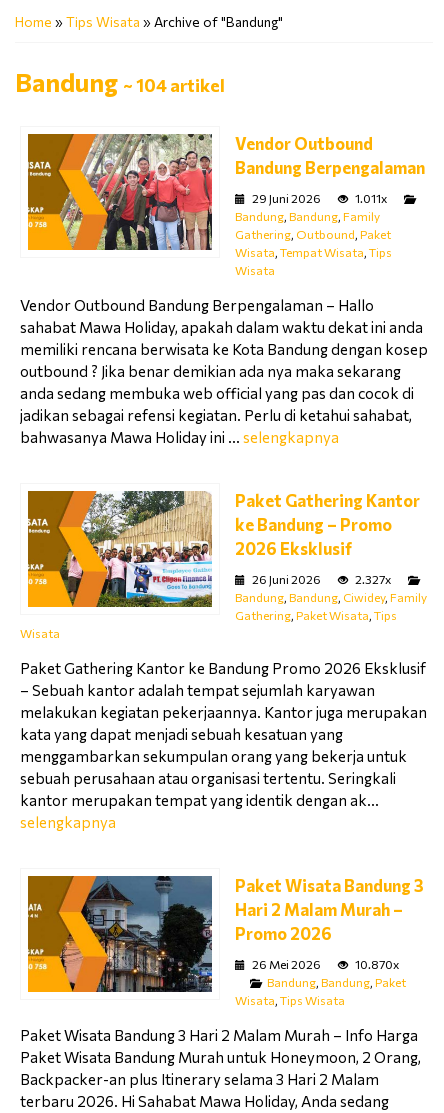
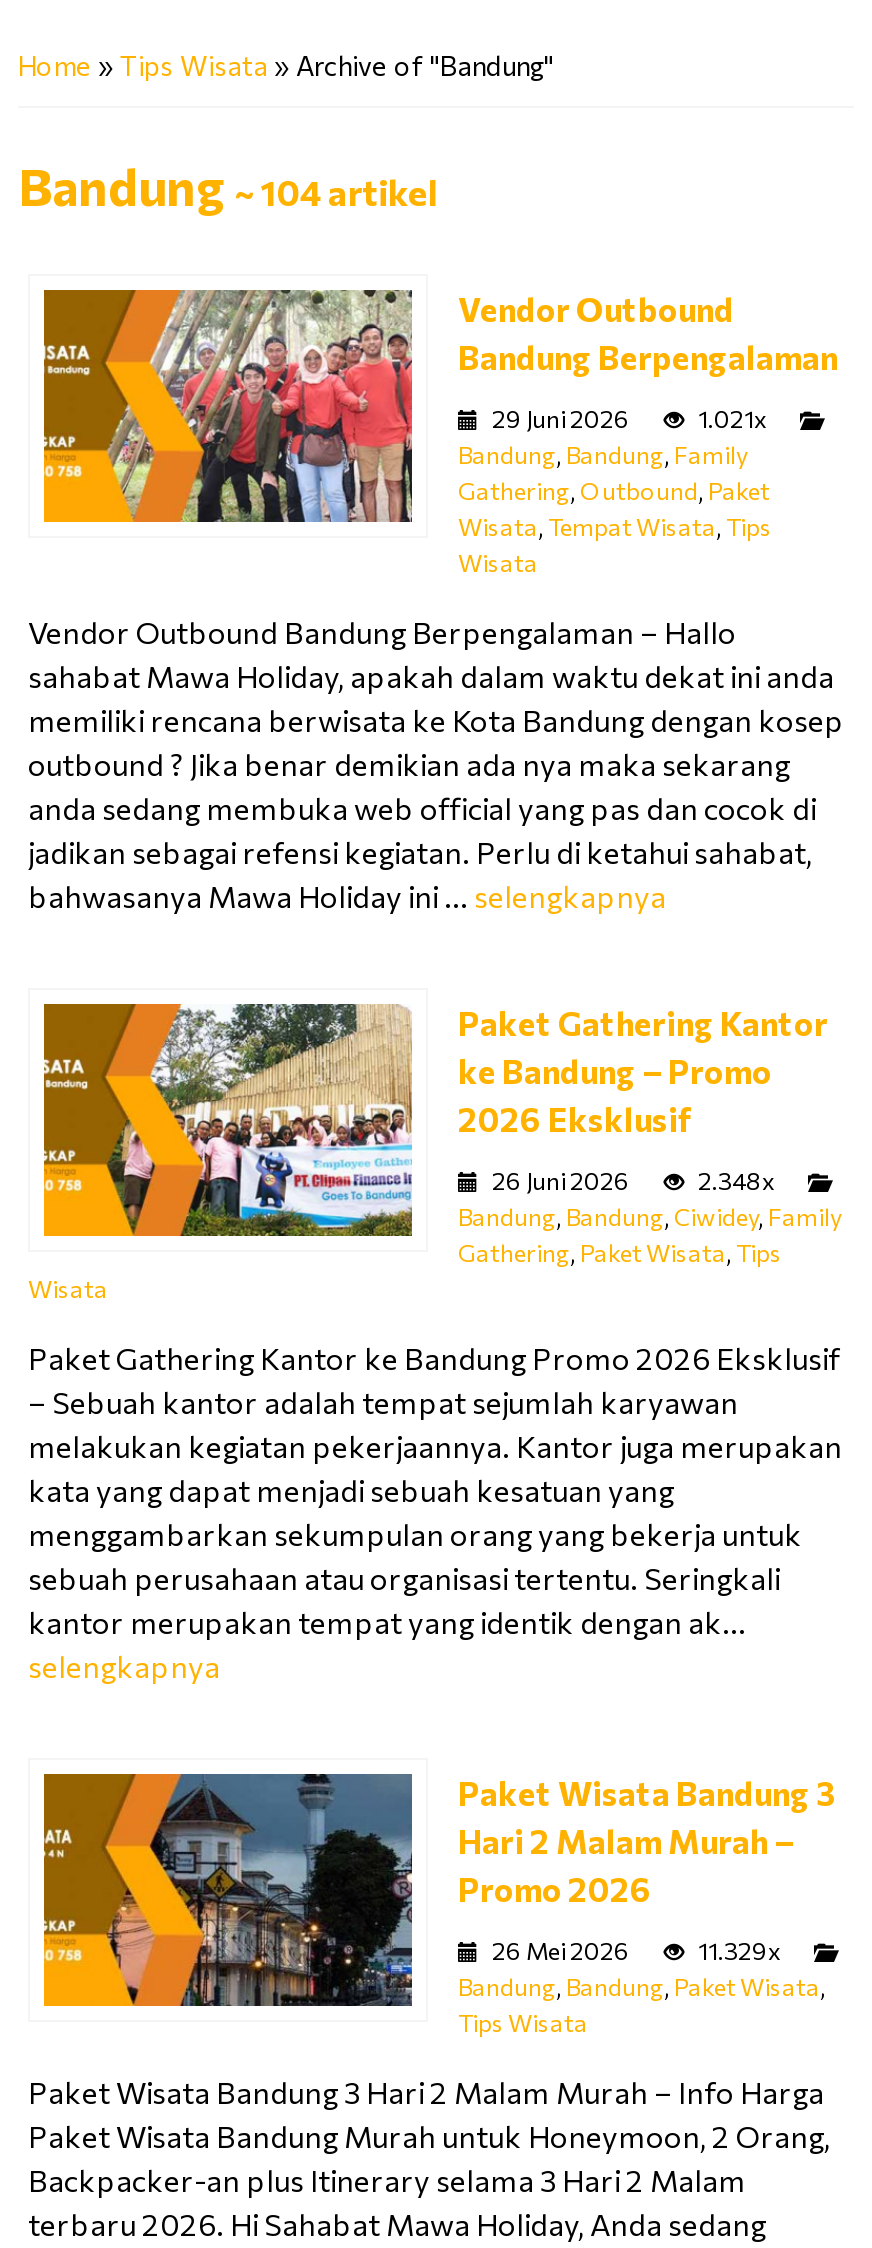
- 1.011x
+ 1.021x

- 2.327x
+ 2.348x

- 10.870x
- Bandung, Bandung, Paket
- Wisata, Tips Wisata
+ 11.329x
+ Bandung, Bandung, Paket Wisata,
+ Tips Wisata
